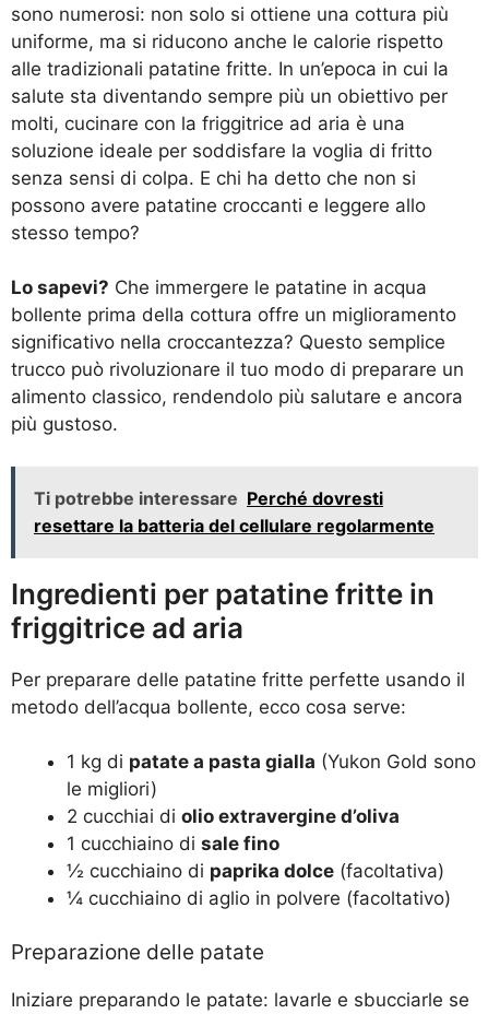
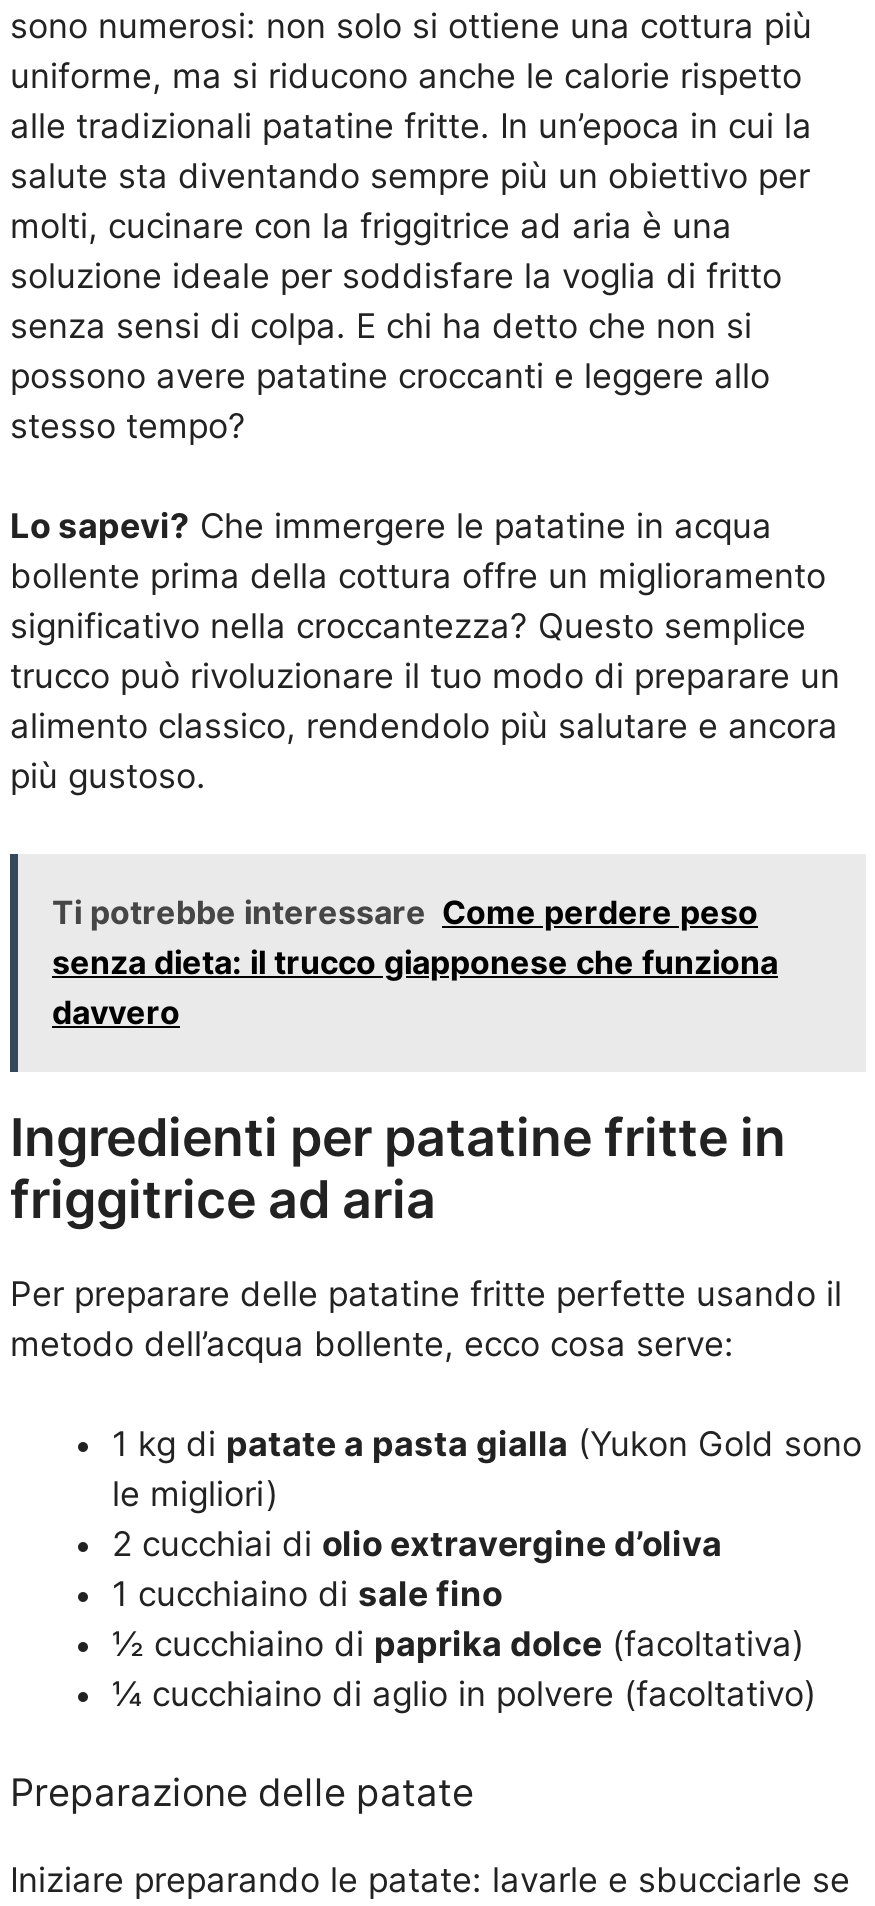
- Ti potrebbe interessare Perché dovresti
- resettare la batteria del cellulare regolarmente
+ Ti potrebbe interessare Come perdere peso
+ senza dieta: il trucco giapponese che funziona
+ davvero
